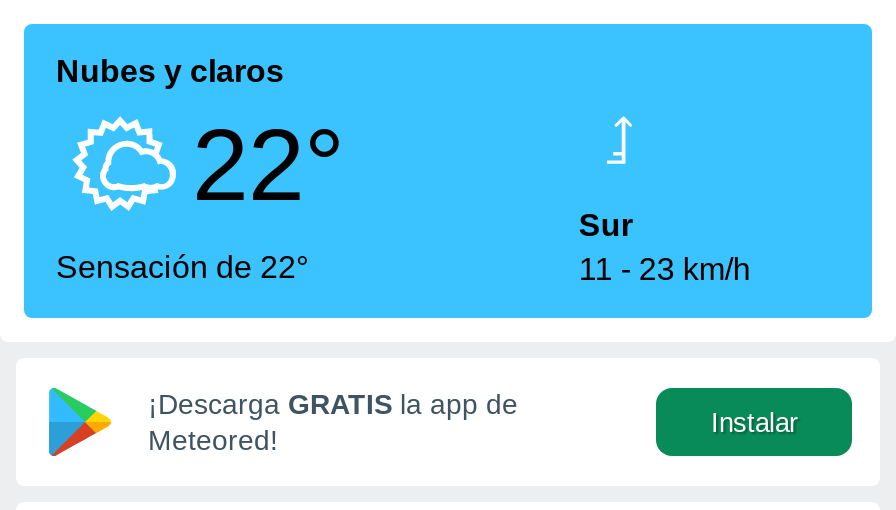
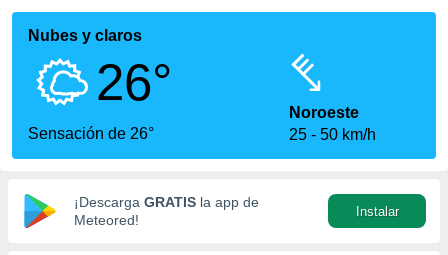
- 22°
- Sensación de 22°
+ 26°
+ Sensación de 26°

- Sur
- 11
- 23 km/h
+ Noroeste
+ 25
+ 50 km/h
